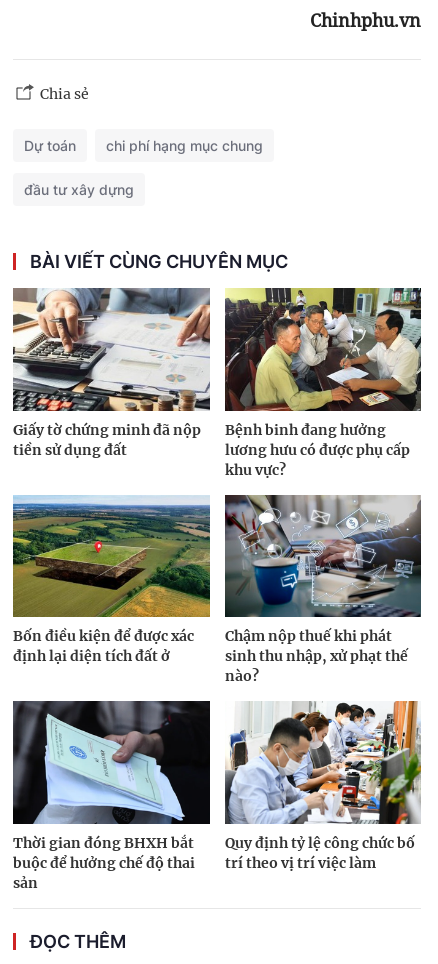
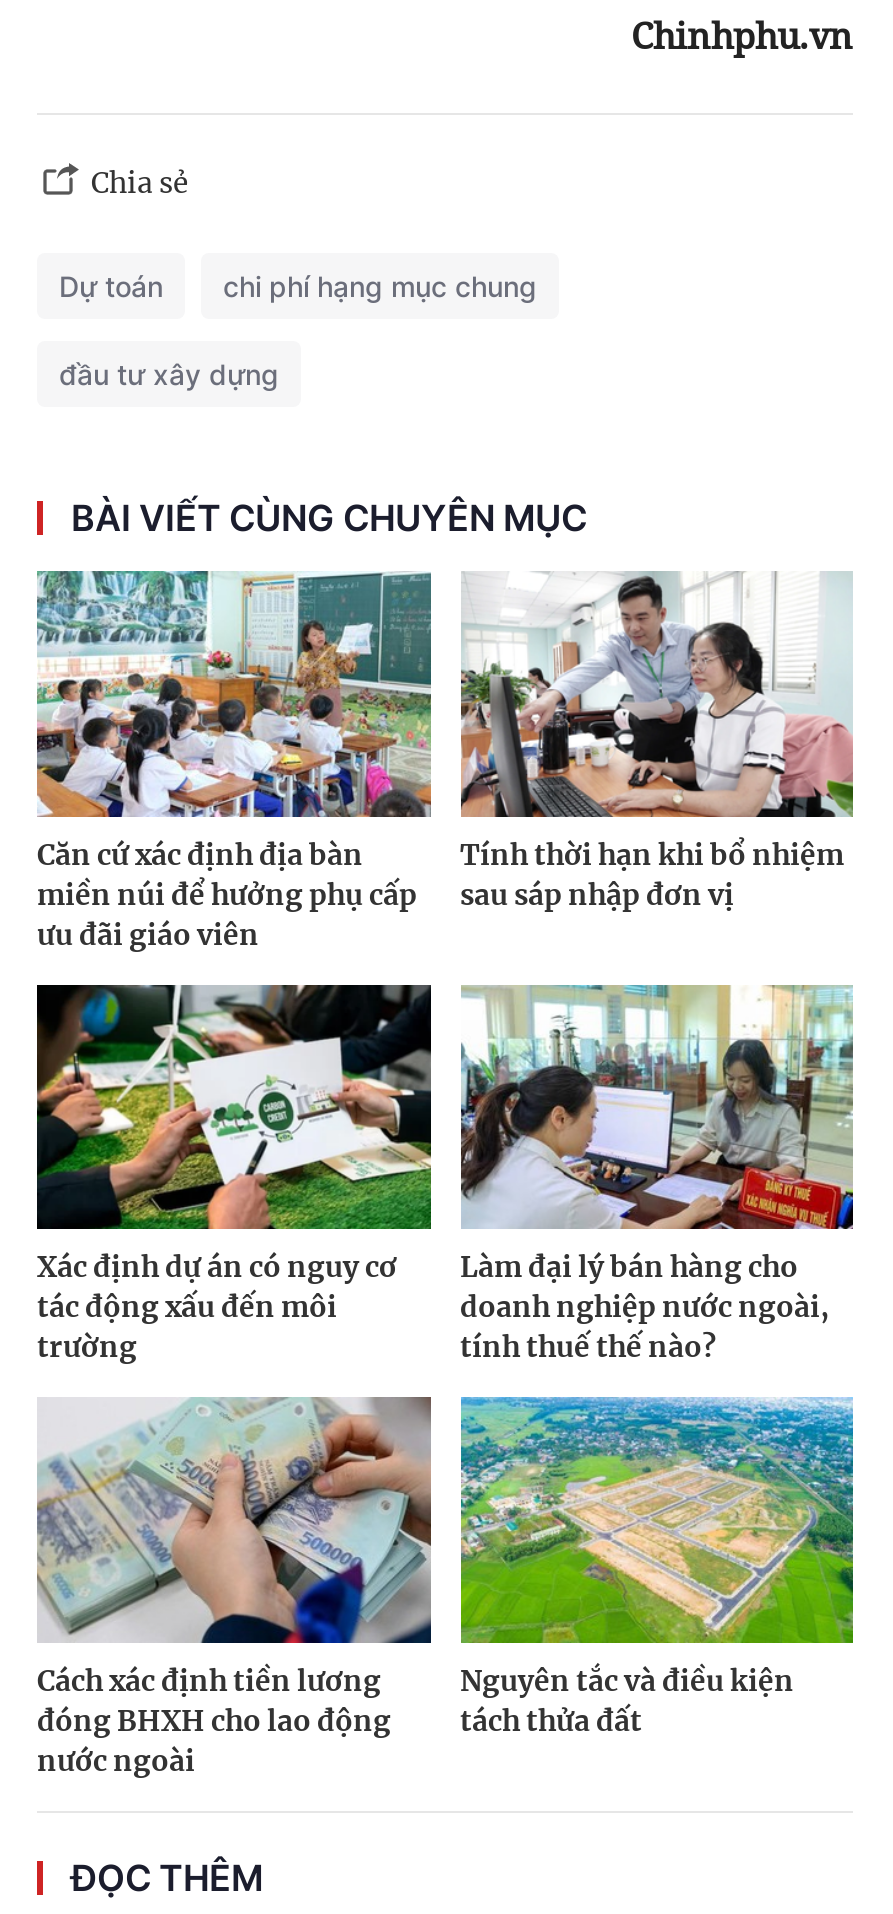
- [image]
- Giấy tờ chứng minh đã nộp
- tiền sử dụng đất
+ [image]
+ Căn cứ xác định địa bàn
+ miền núi để hưởng phụ cấp
+ ưu đãi giáo viên

- [image]
- Bệnh binh đang hưởng
- lương hưu có được phụ cấp
- khu vực?
+ [image]
+ Tính thời hạn khi bổ nhiệm
+ sau sáp nhập đơn vị

- [image]
- Bốn điều kiện để được xác
- định lại diện tích đất ở
+ [image]
+ Xác định dự án có nguy cơ
+ tác động xấu đến môi
+ trường

- [image]
- Chậm nộp thuế khi phát
- sinh thu nhập, xử phạt thế
- nào?
+ [image]
+ Làm đại lý bán hàng cho
+ doanh nghiệp nước ngoài,
+ tính thuế thế nào?

- [image]
- Thời gian đóng BHXH bắt
- buộc để hưởng chế độ thai
- sản
+ [image]
+ Cách xác định tiền lương
+ đóng BHXH cho lao động
+ nước ngoài

- [image]
- Quy định tỷ lệ công chức bố
- trí theo vị trí việc làm
+ [image]
+ Nguyên tắc và điều kiện
+ tách thửa đất
